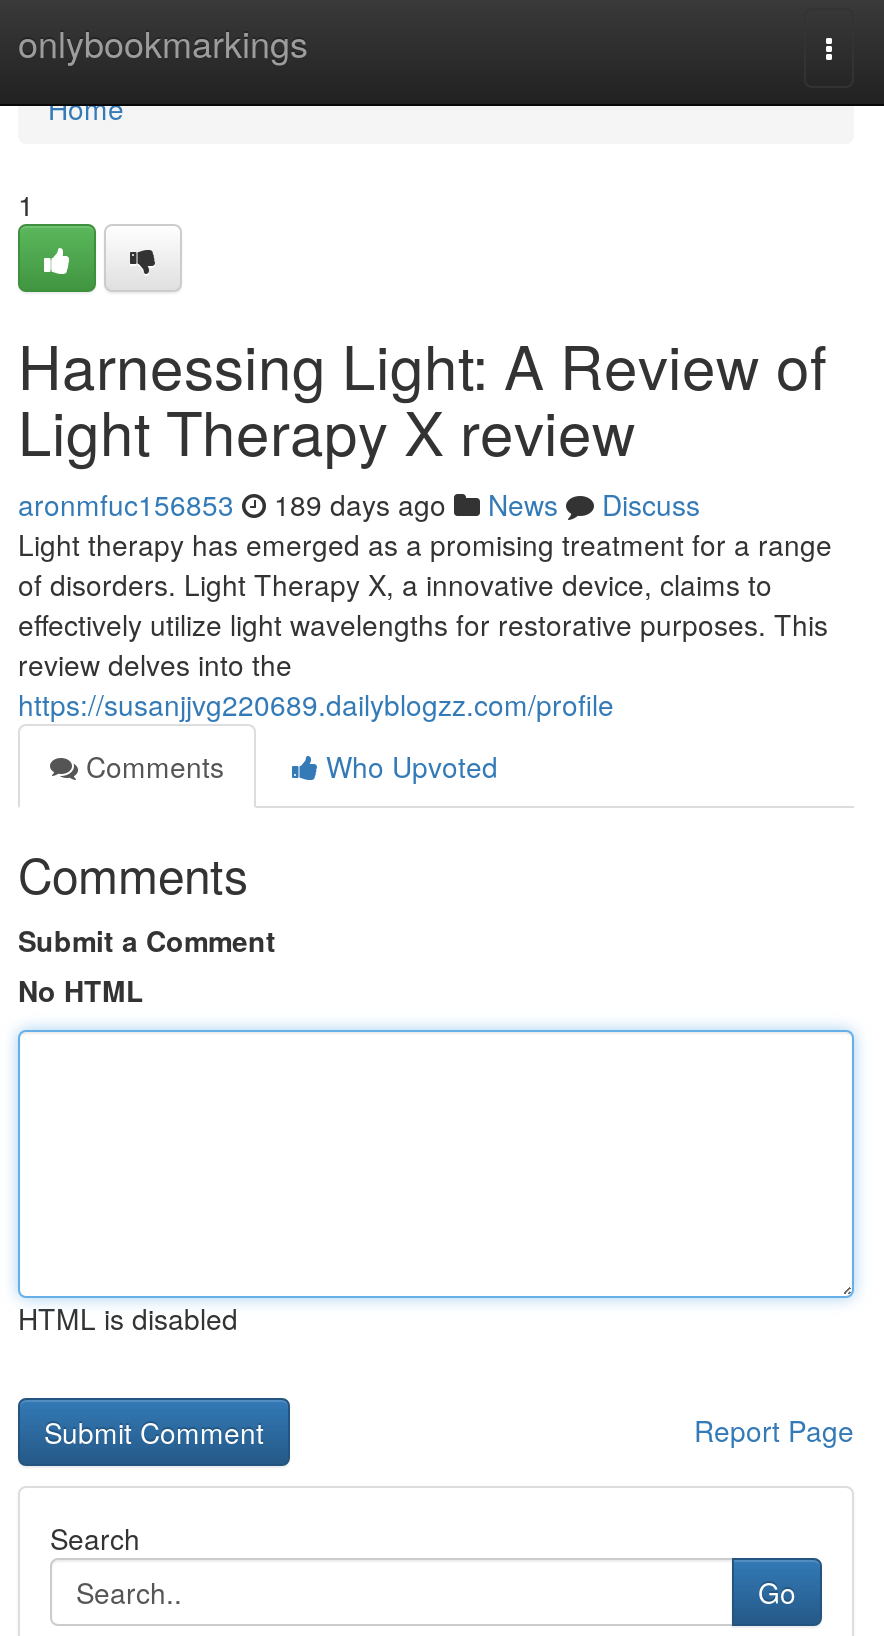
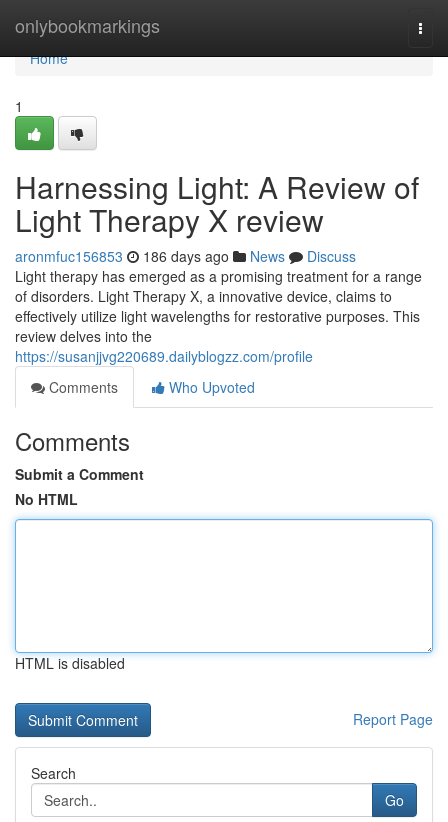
- aronmfuc156853 189 days ago News Discuss
+ aronmfuc156853 186 days ago News Discuss
